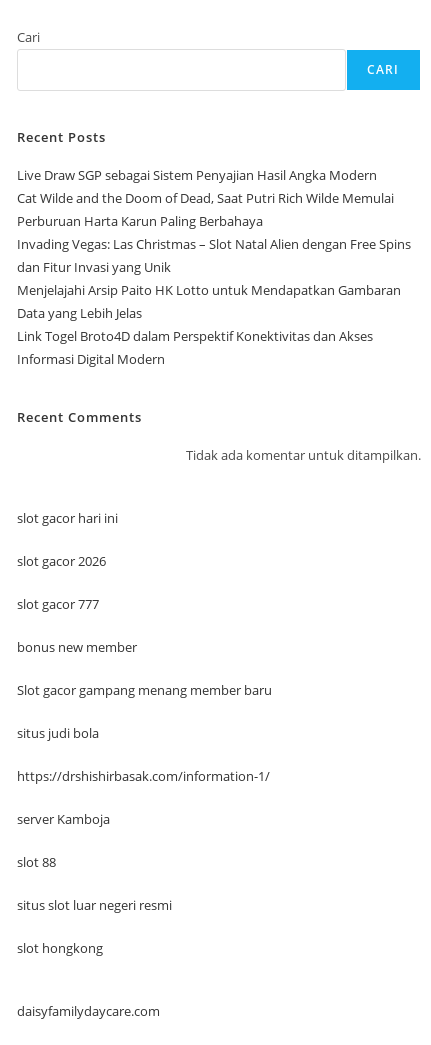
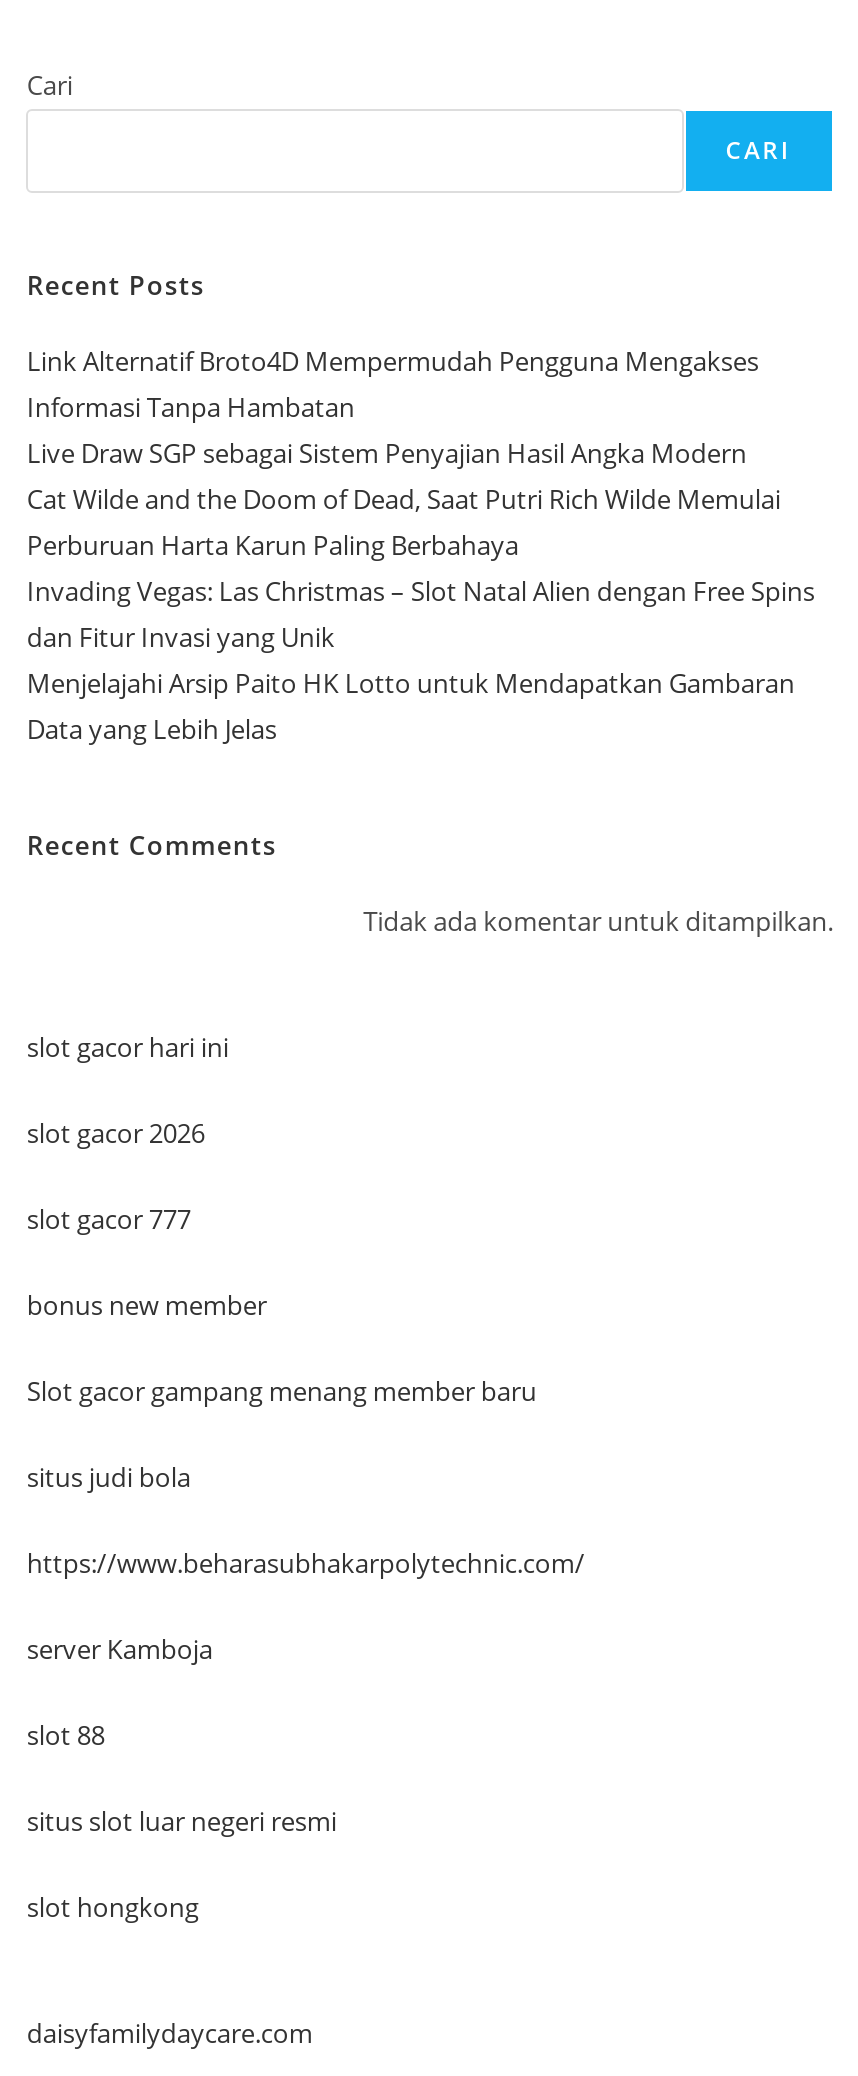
+ Link Alternatif Broto4D Mempermudah Pengguna Mengakses
+ Informasi Tanpa Hambatan

moved down: Live Draw SGP sebagai Sistem Penyajian Hasil Angka Modern | Cat Wilde and the Doom of Dead, Saat Putri Rich Wilde Memulai | Perburuan Harta Karun Paling Berbahaya | Invading Vegas: Las Christmas – Slot Natal Alien dengan Free Spins | dan Fitur Invasi yang Unik | Menjelajahi Arsip Paito HK Lotto untuk Mendapatkan Gambaran | Data yang Lebih Jelas

- Link Togel Broto4D dalam Perspektif Konektivitas dan Akses
- Informasi Digital Modern

- https://drshishirbasak.com/information-1/
+ https://www.beharasubhakarpolytechnic.com/
